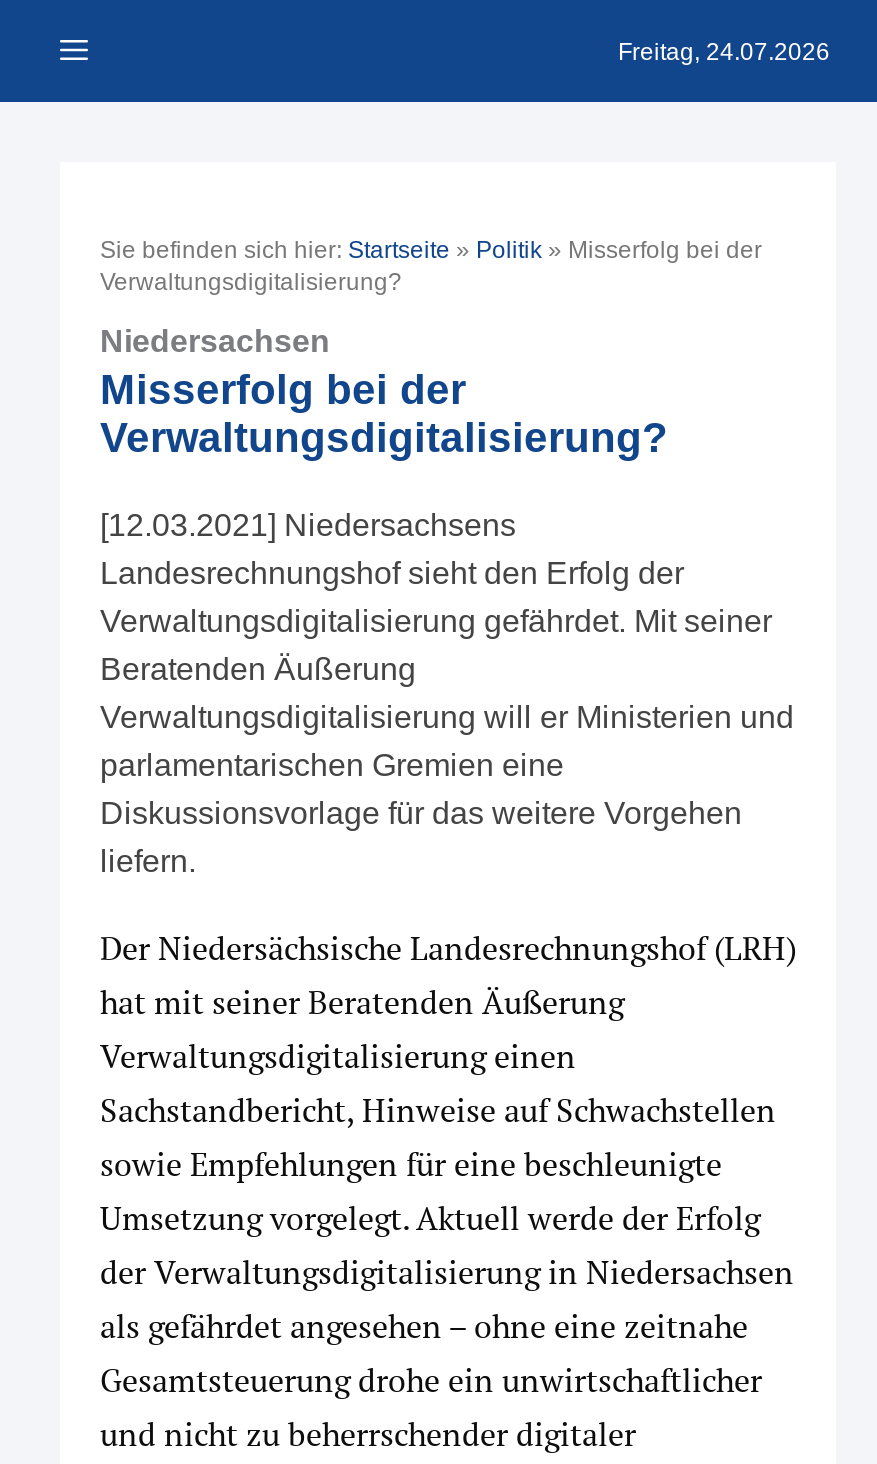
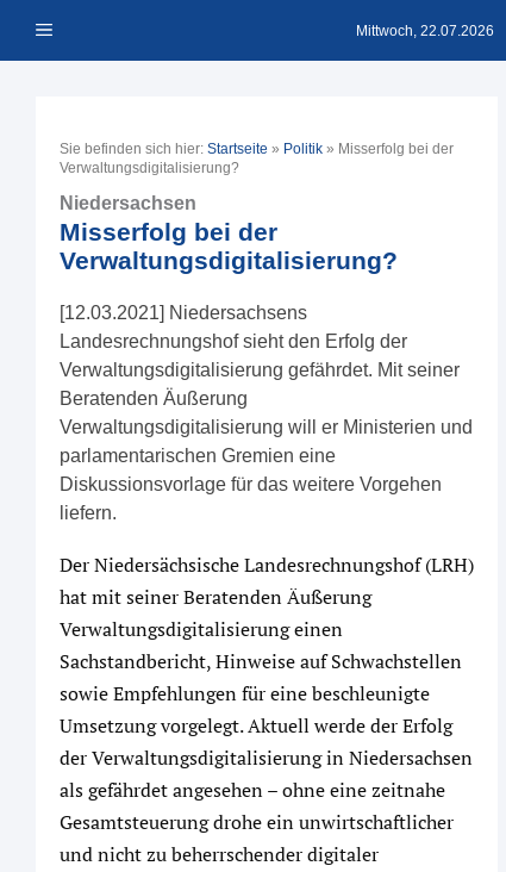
- Freitag, 24.07.2026
+ Mittwoch, 22.07.2026
